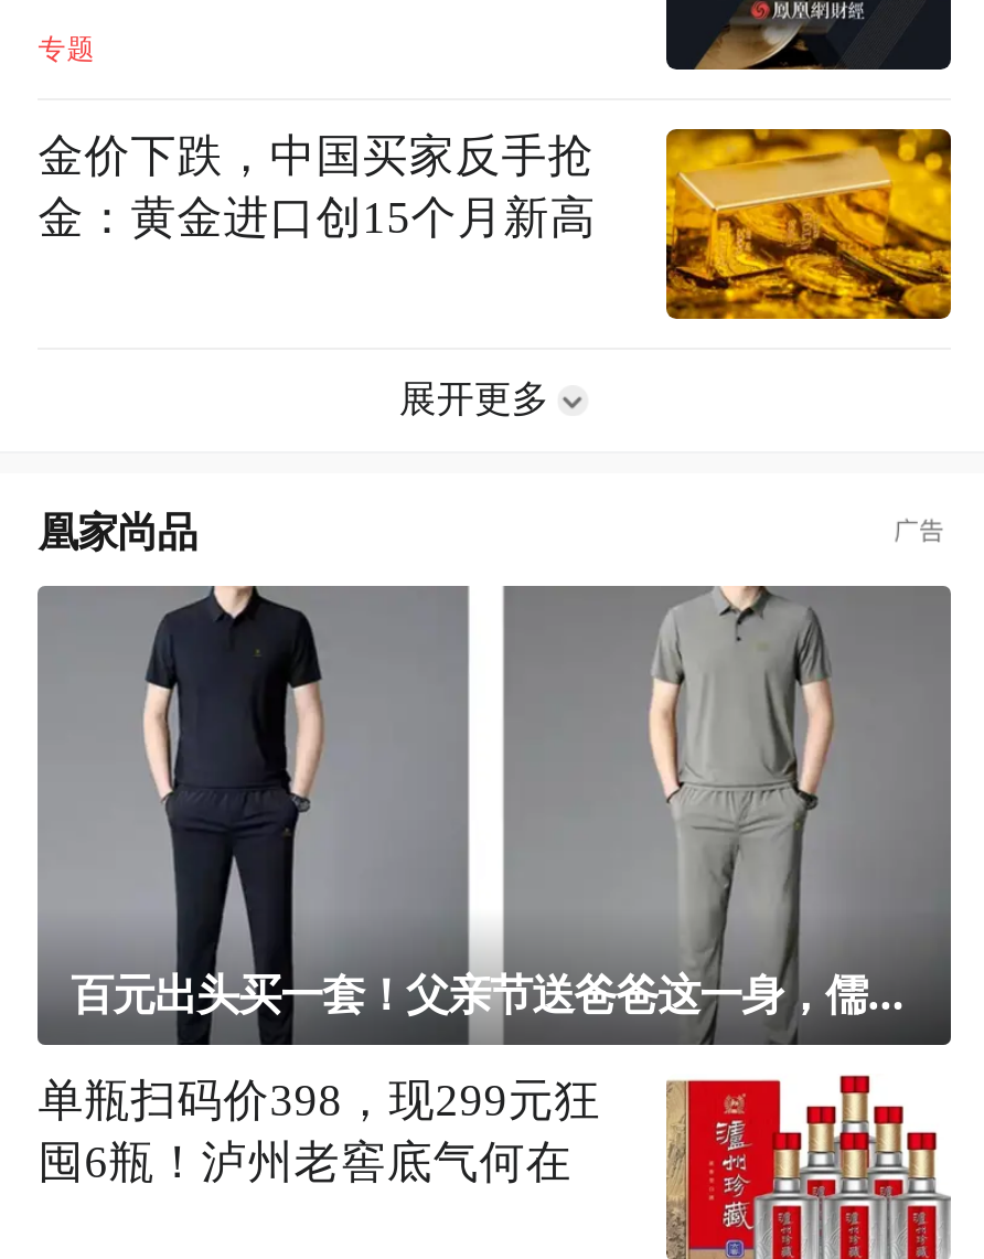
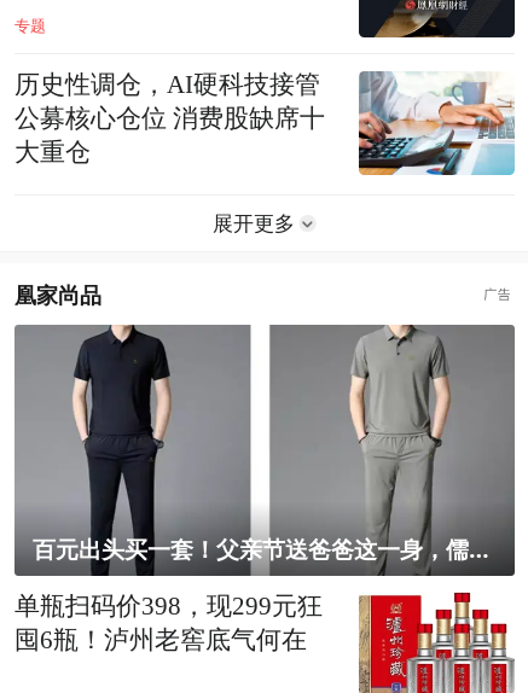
- [image]
- 金价下跌，中国买家反手抢
- 金：黄金进口创15个月新高
+ [image]
+ 历史性调仓，AI硬科技接管
+ 公募核心仓位 消费股缺席十
+ 大重仓
